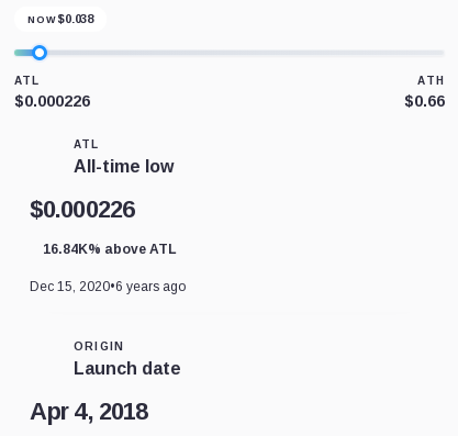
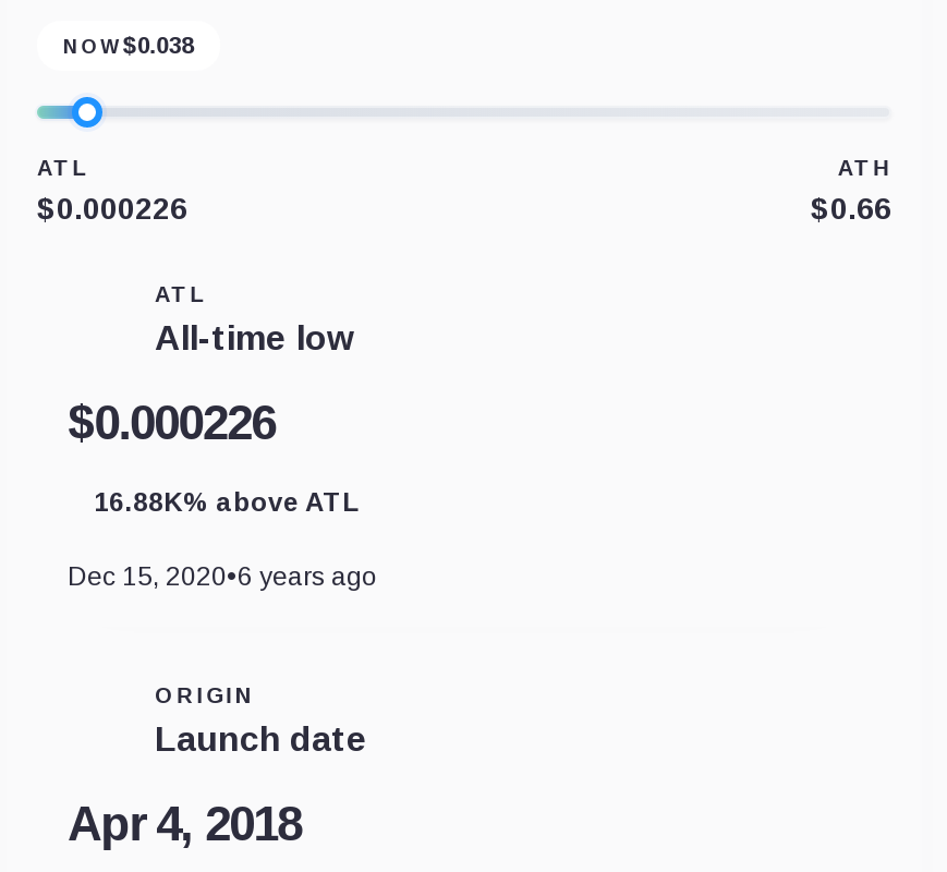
- 16.84K% above ATL
+ 16.88K% above ATL
